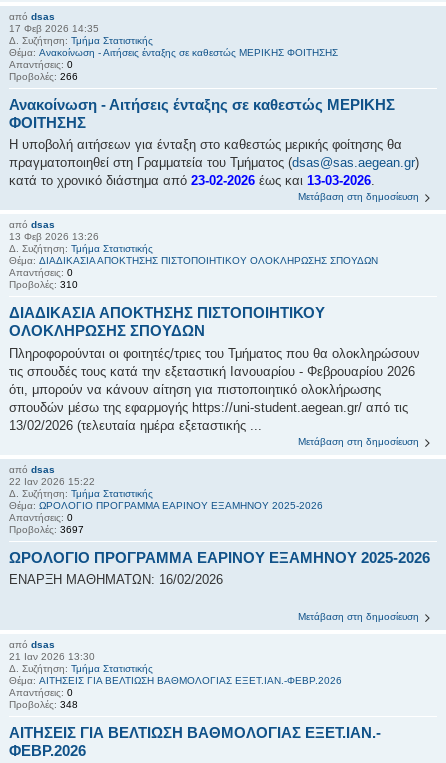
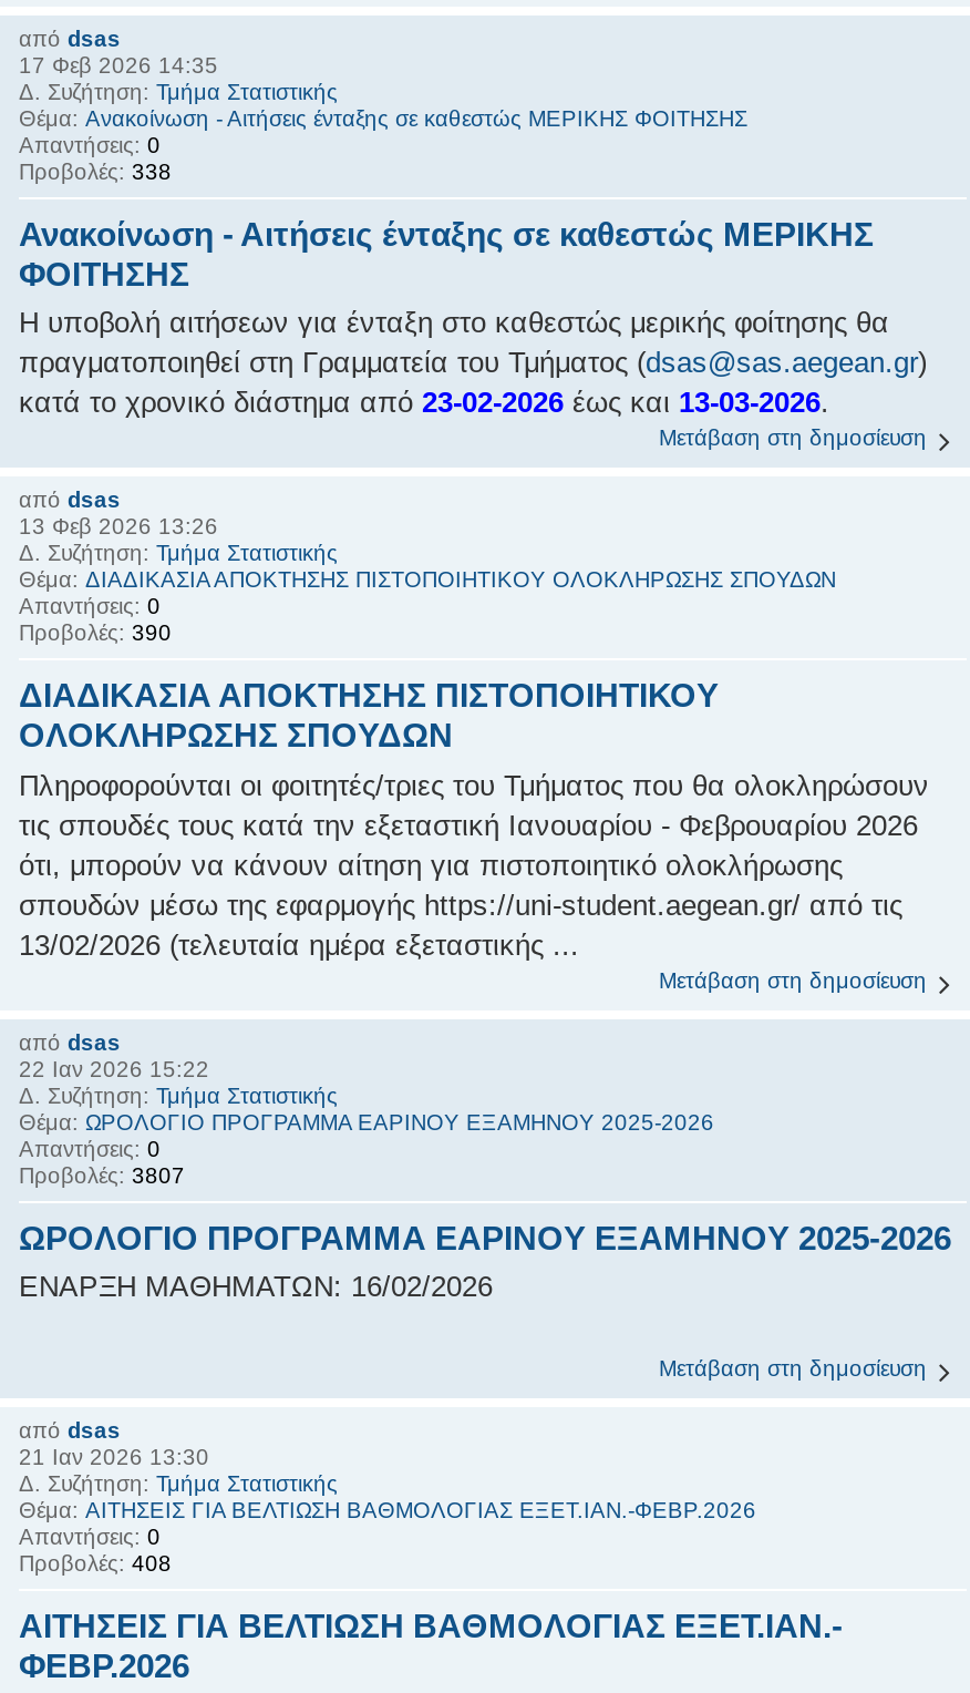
- Προβολές: 266
+ Προβολές: 338

- Προβολές: 310
+ Προβολές: 390

- Προβολές: 3697
+ Προβολές: 3807

- Προβολές: 348
+ Προβολές: 408
